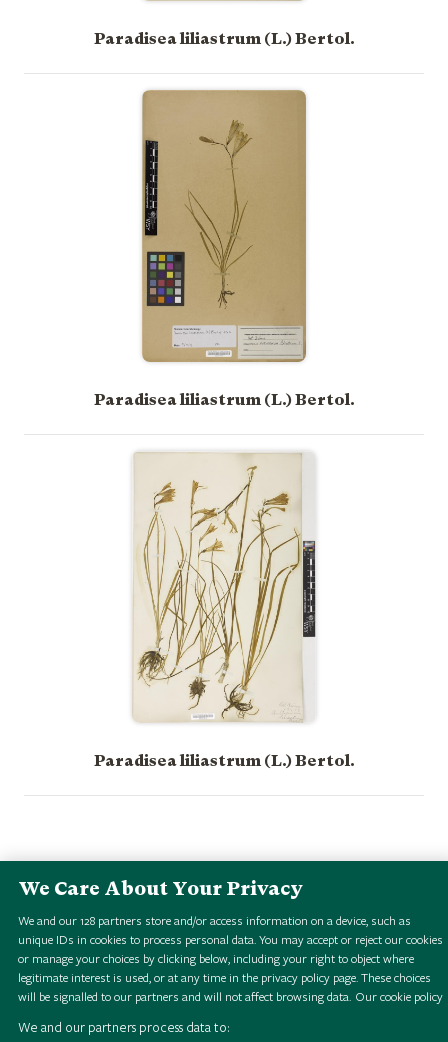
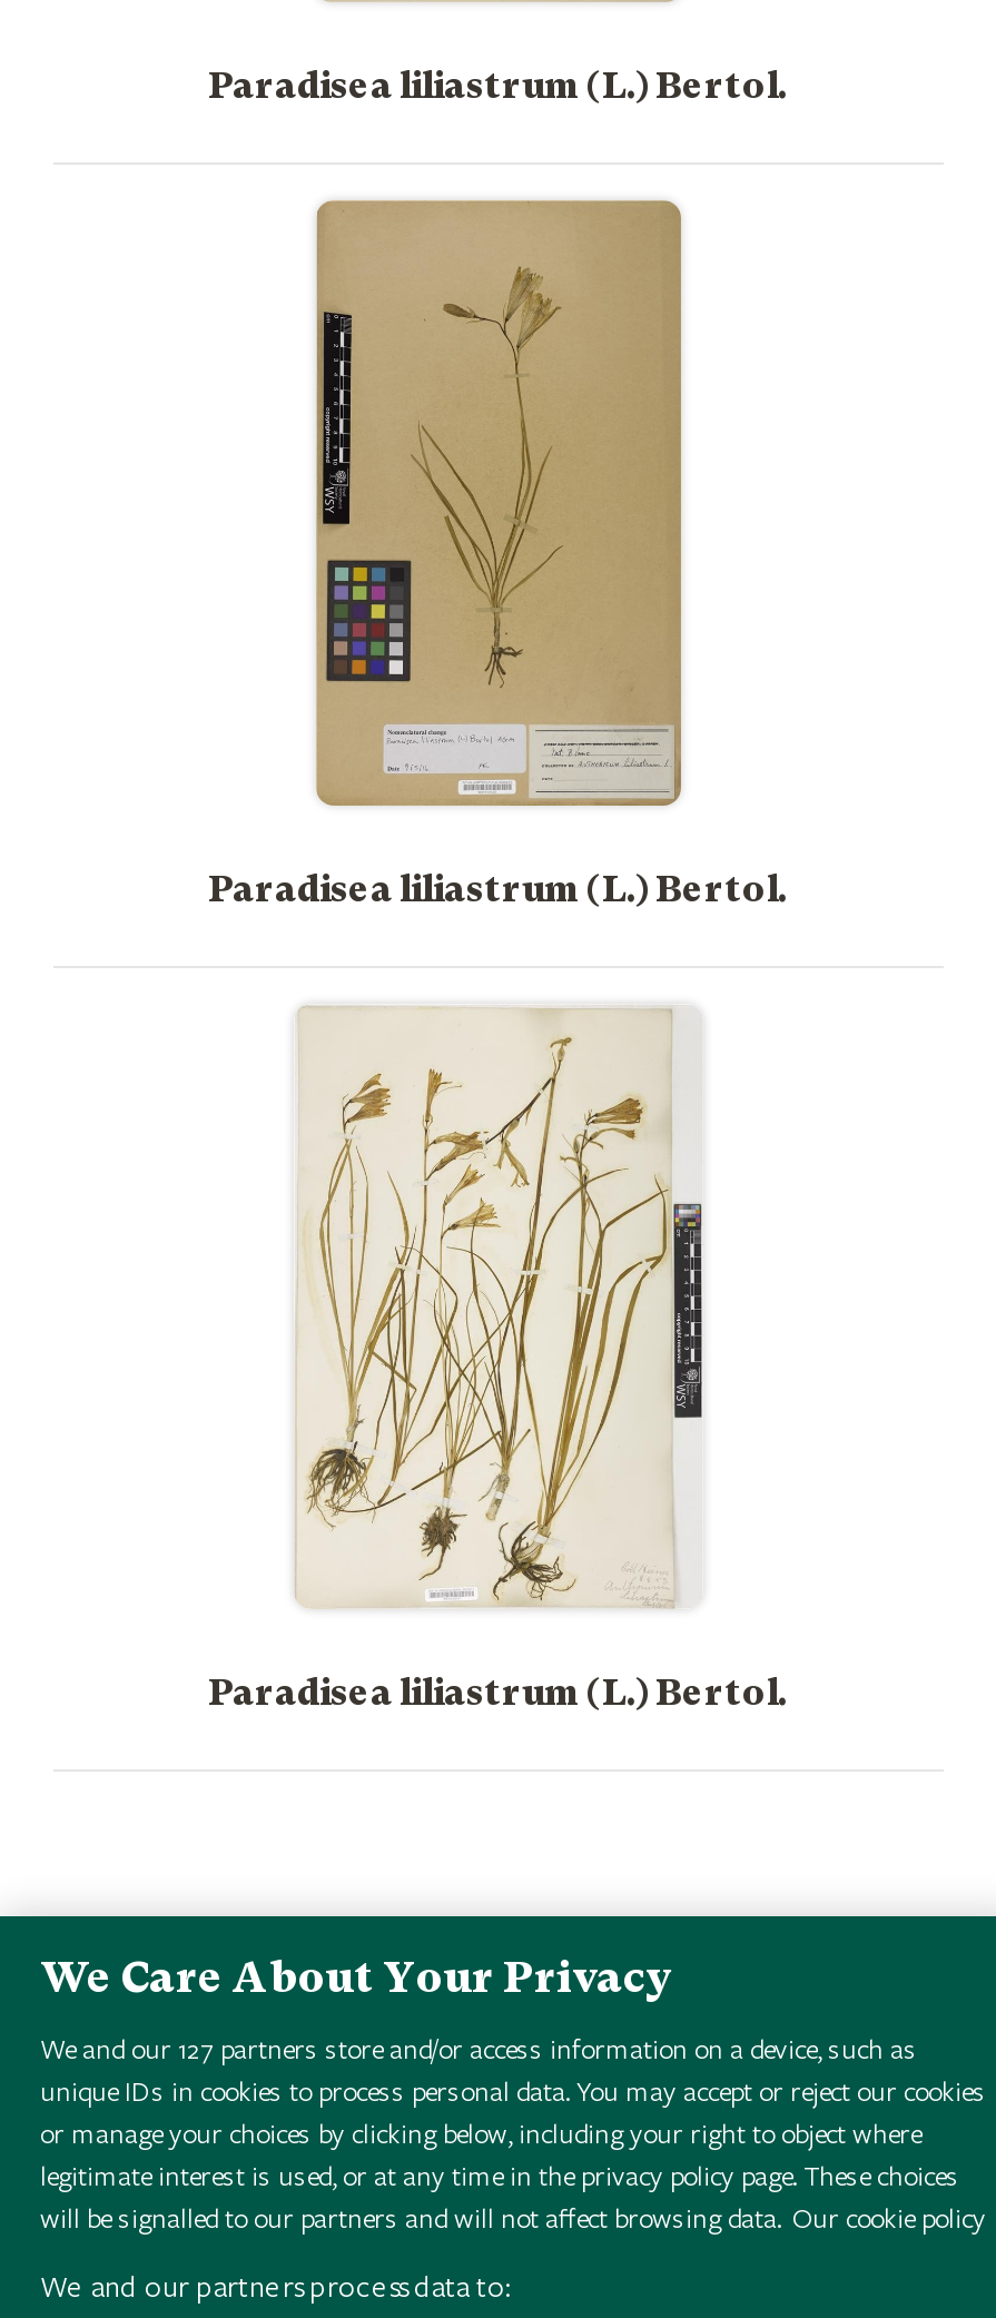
- We and our 128 partners store and/or access information on a device, such as
+ We and our 127 partners store and/or access information on a device, such as
